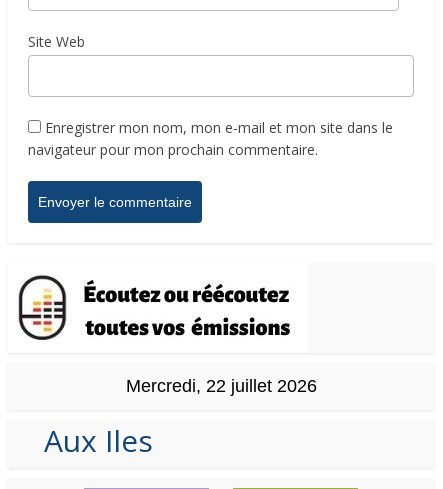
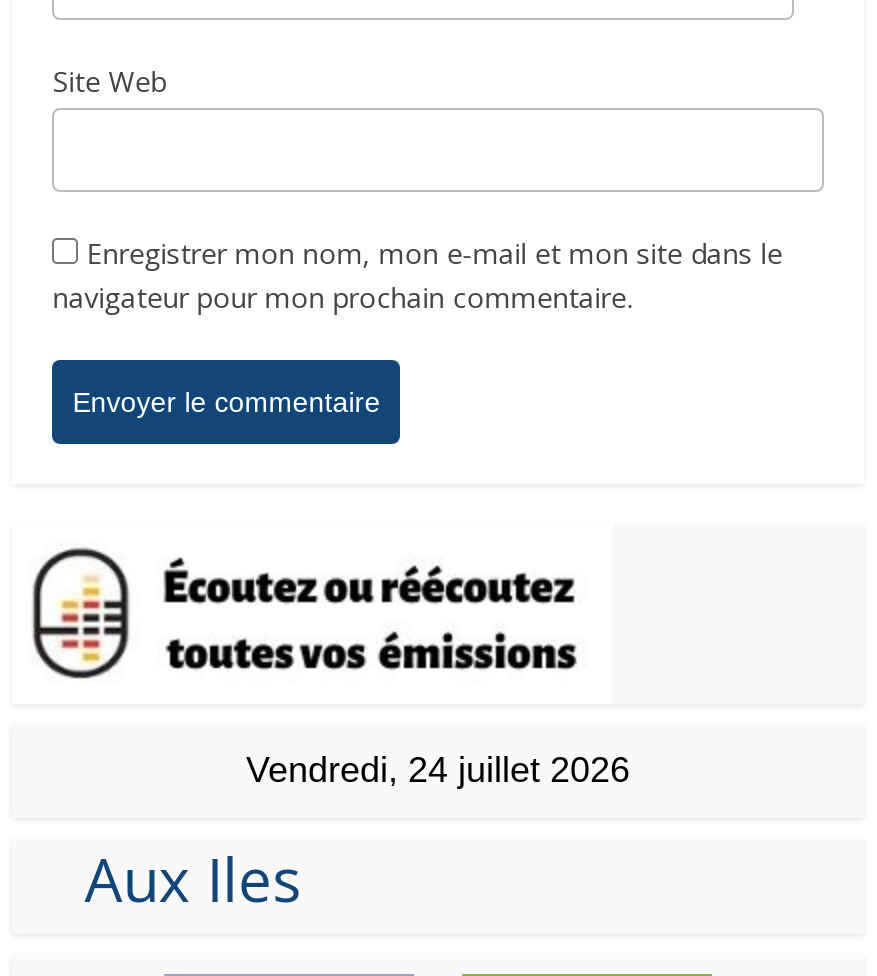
- Mercredi, 22 juillet 2026
+ Vendredi, 24 juillet 2026
